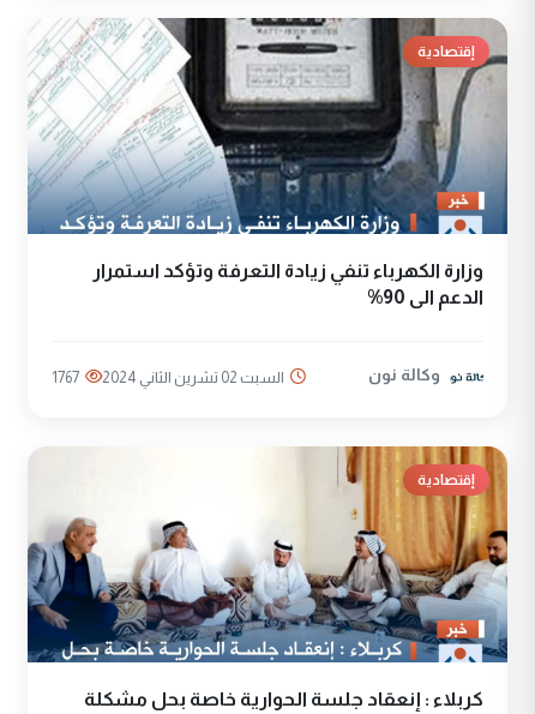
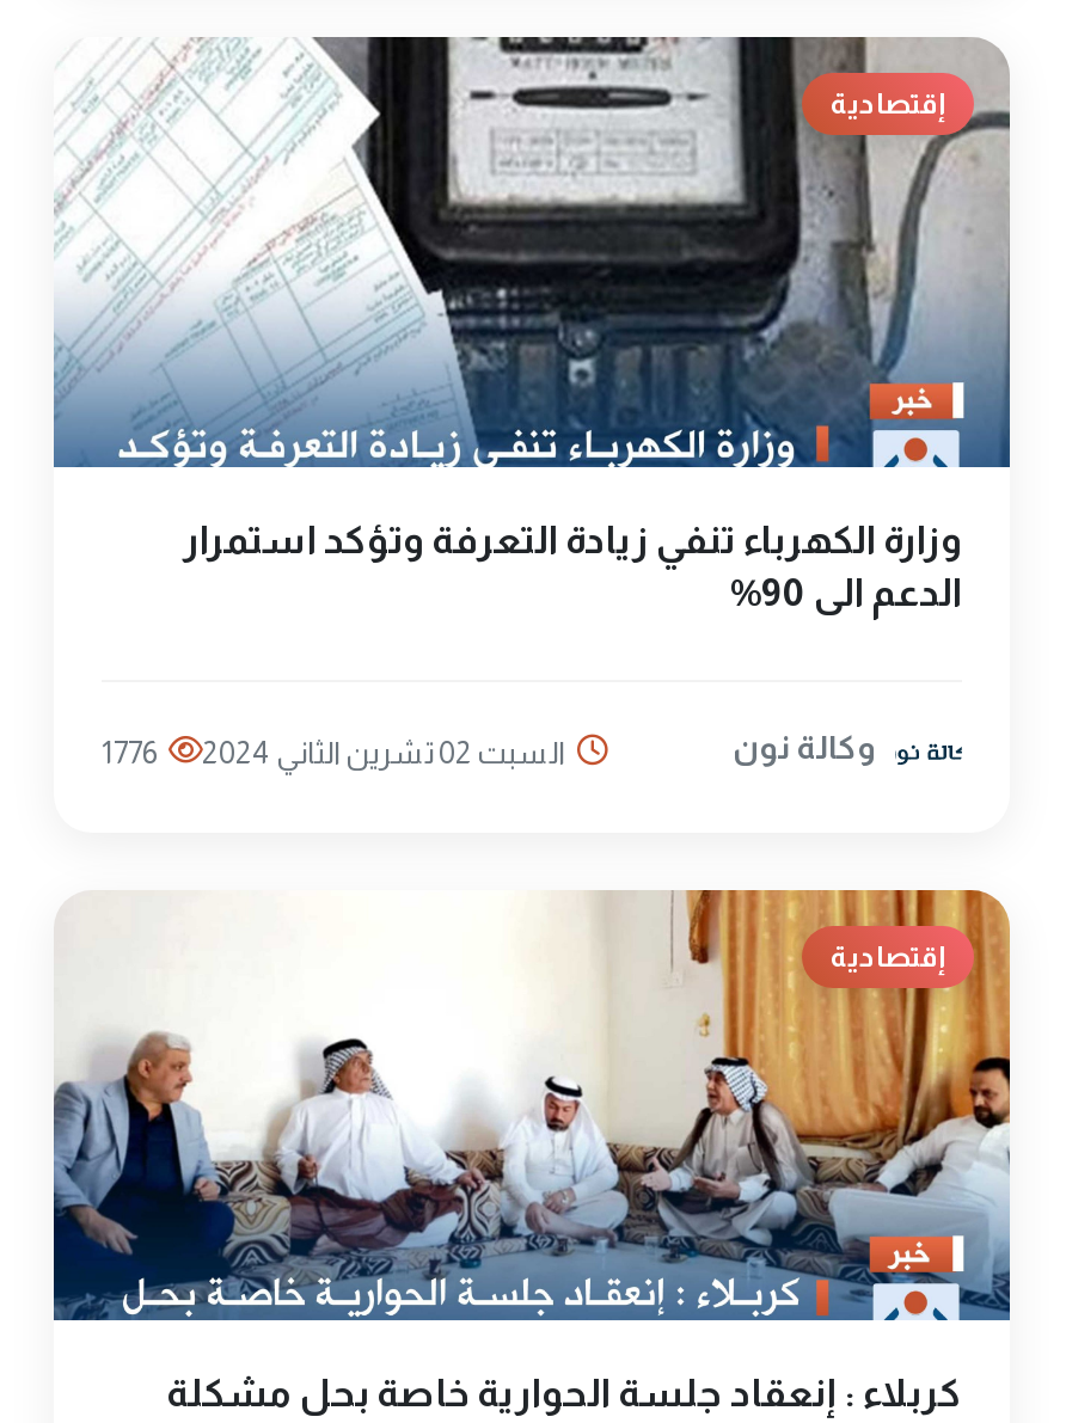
- 1767
+ 1776
